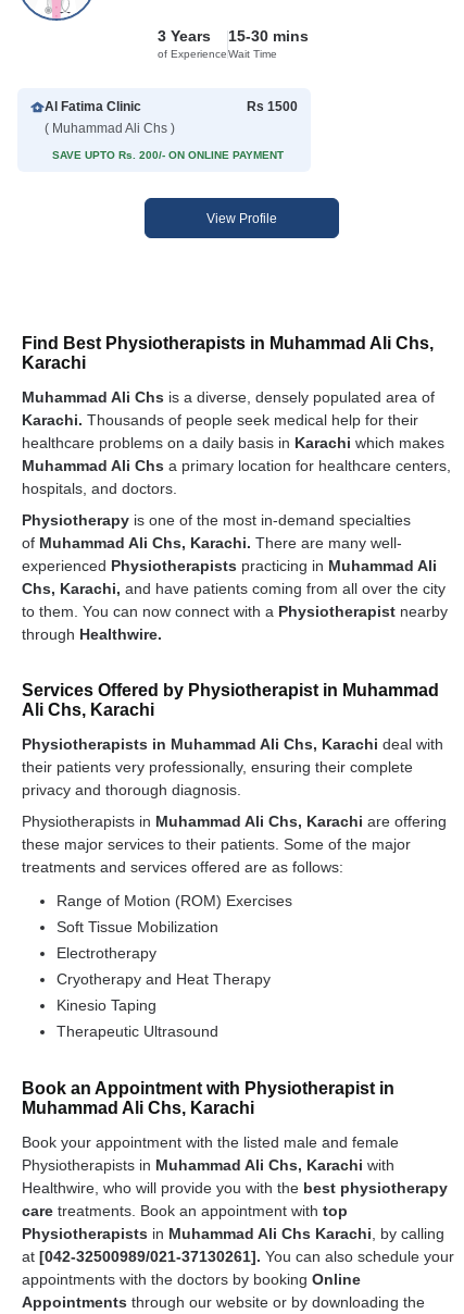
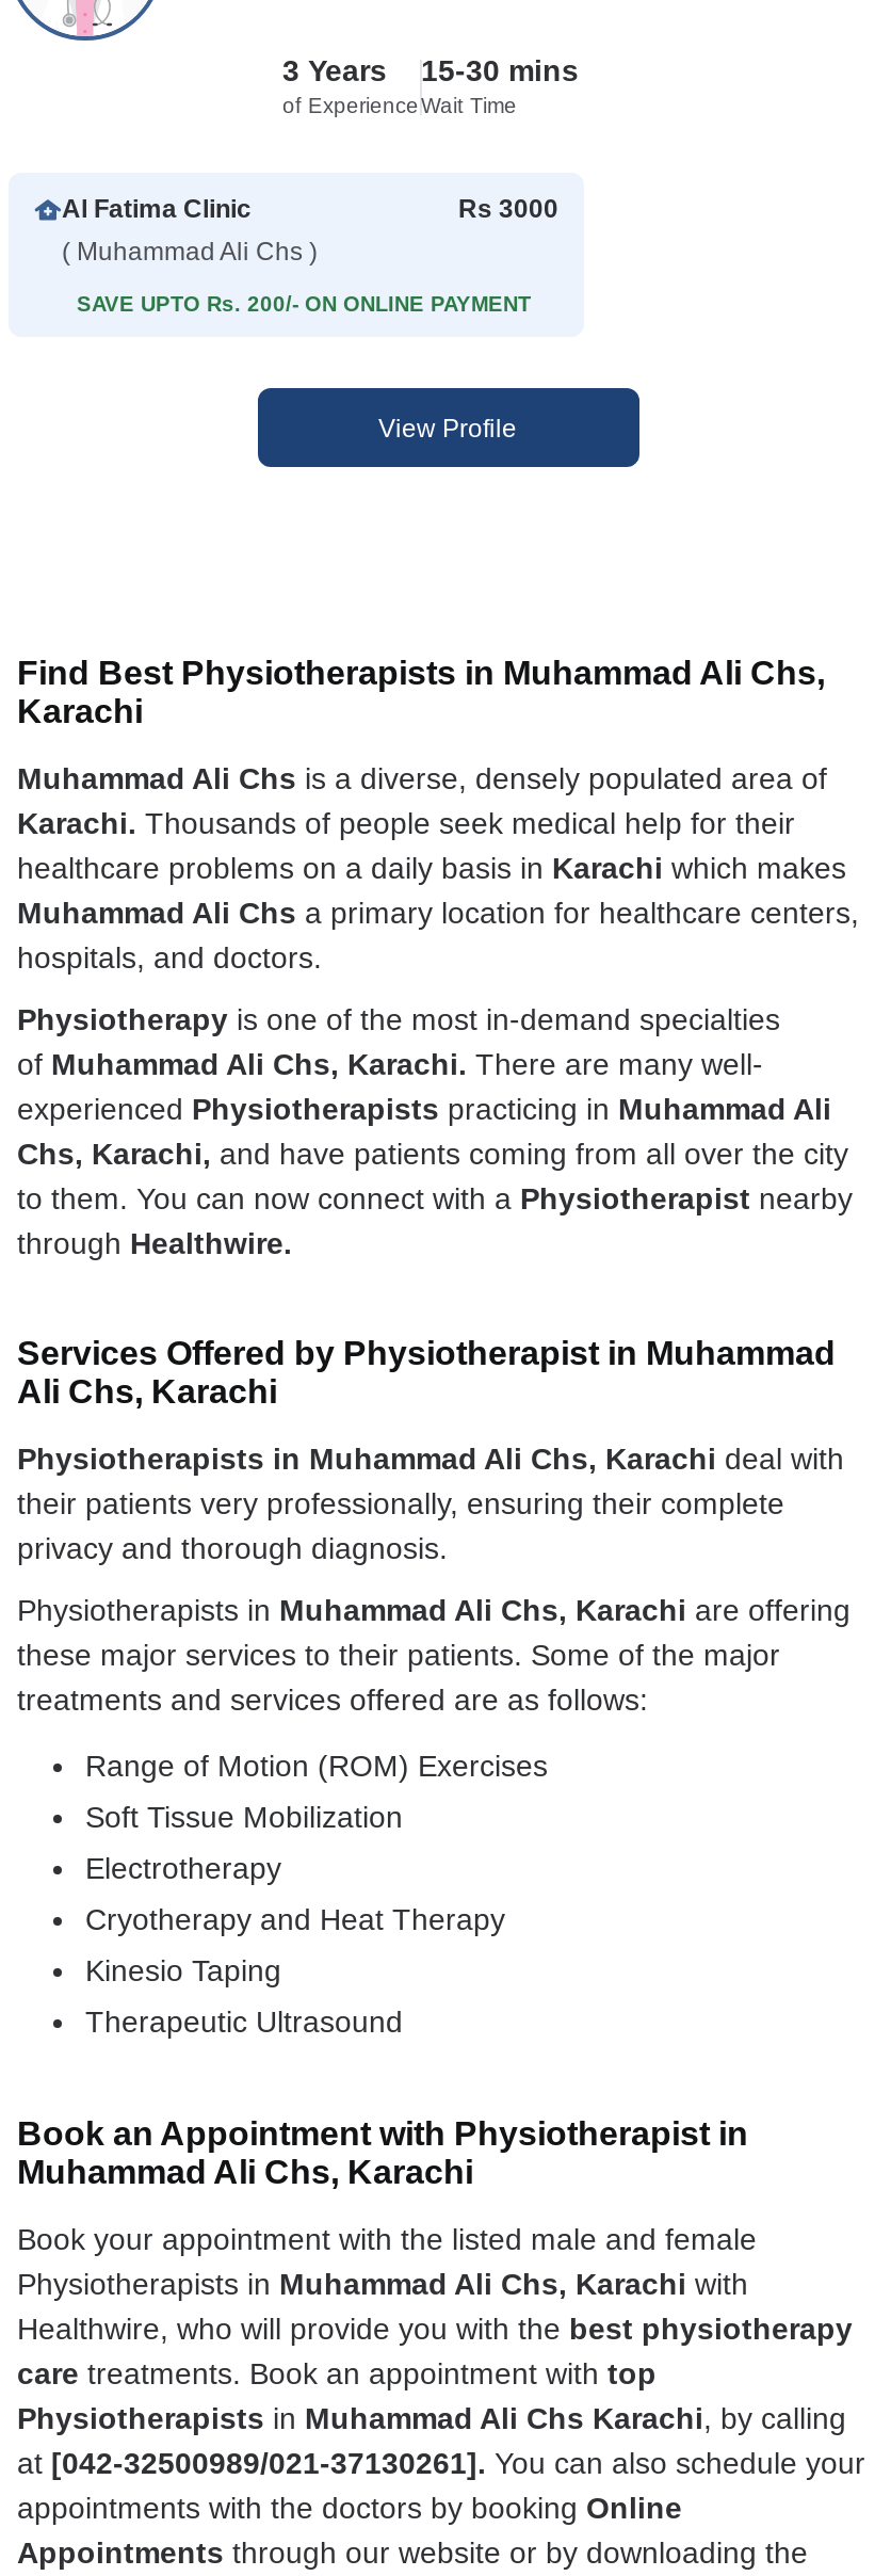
- Rs 1500
+ Rs 3000
